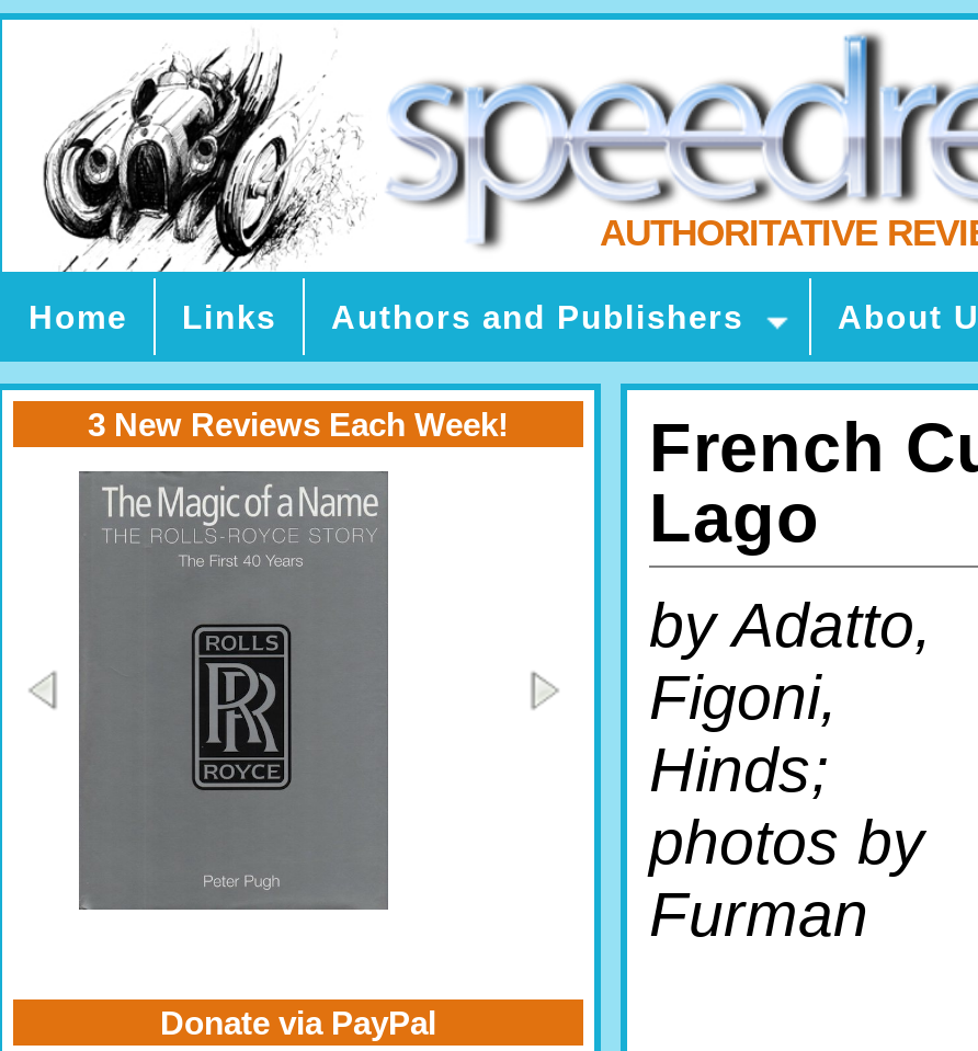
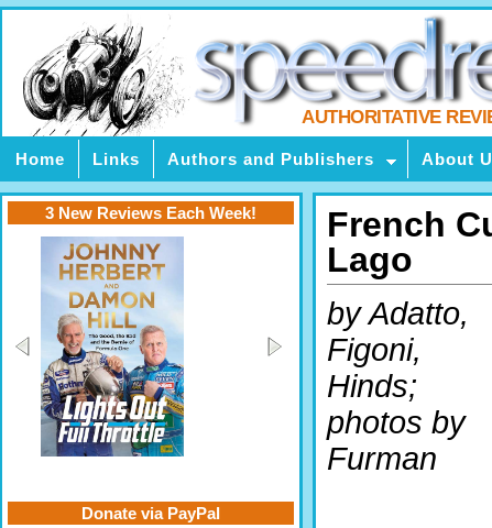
- [image]
+ [image]
